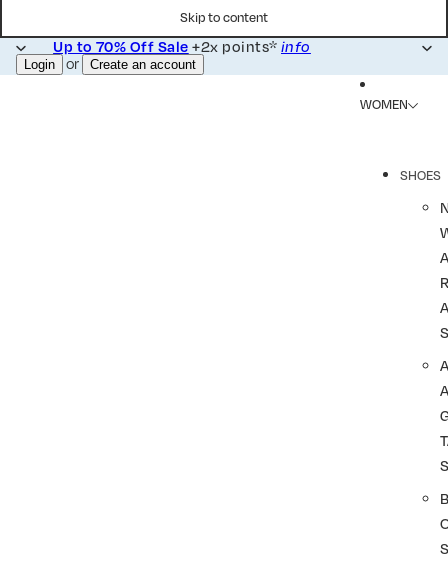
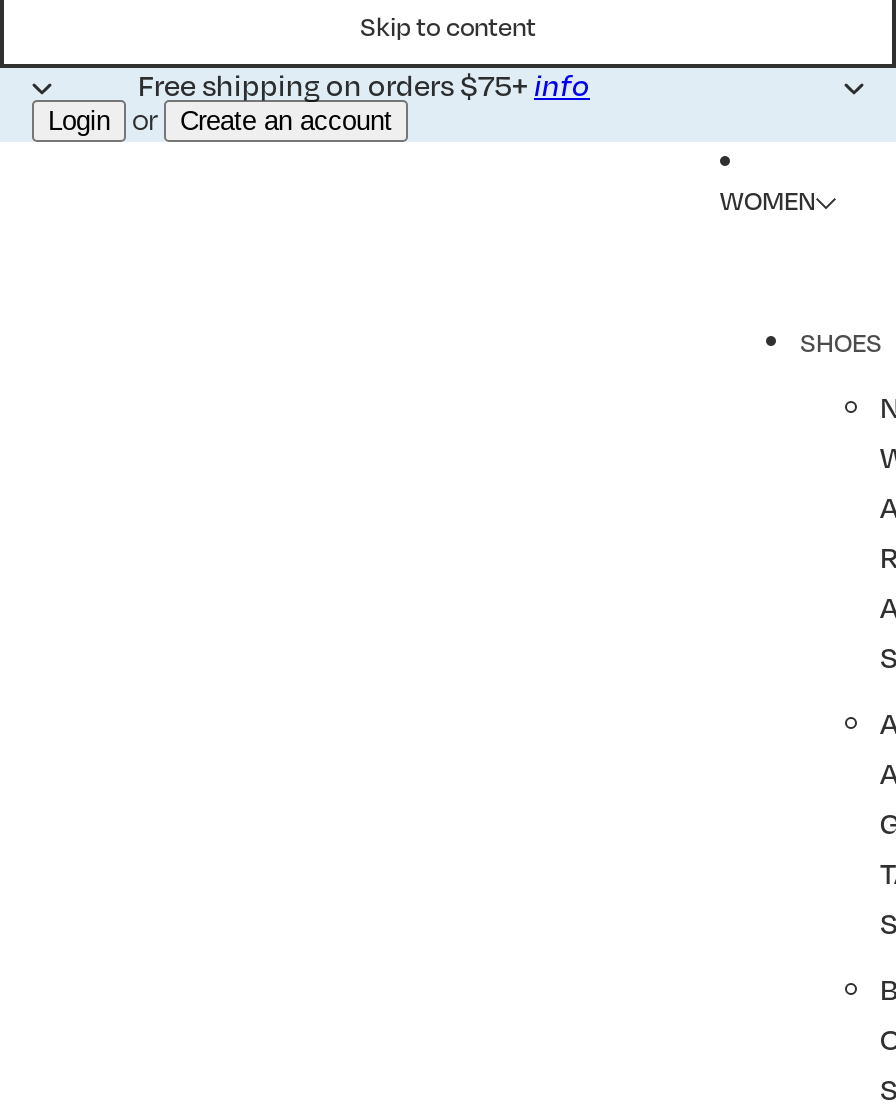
- Up to 70% Off Sale+2x points*info
+ Free shipping on orders $75+info
